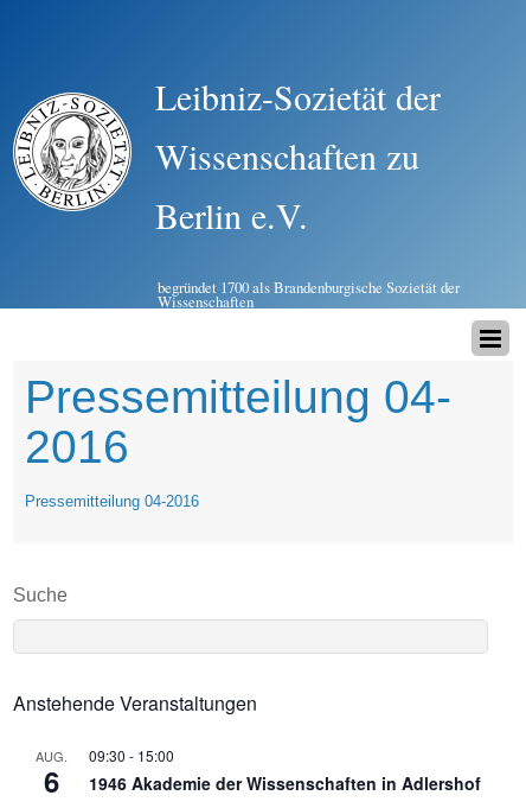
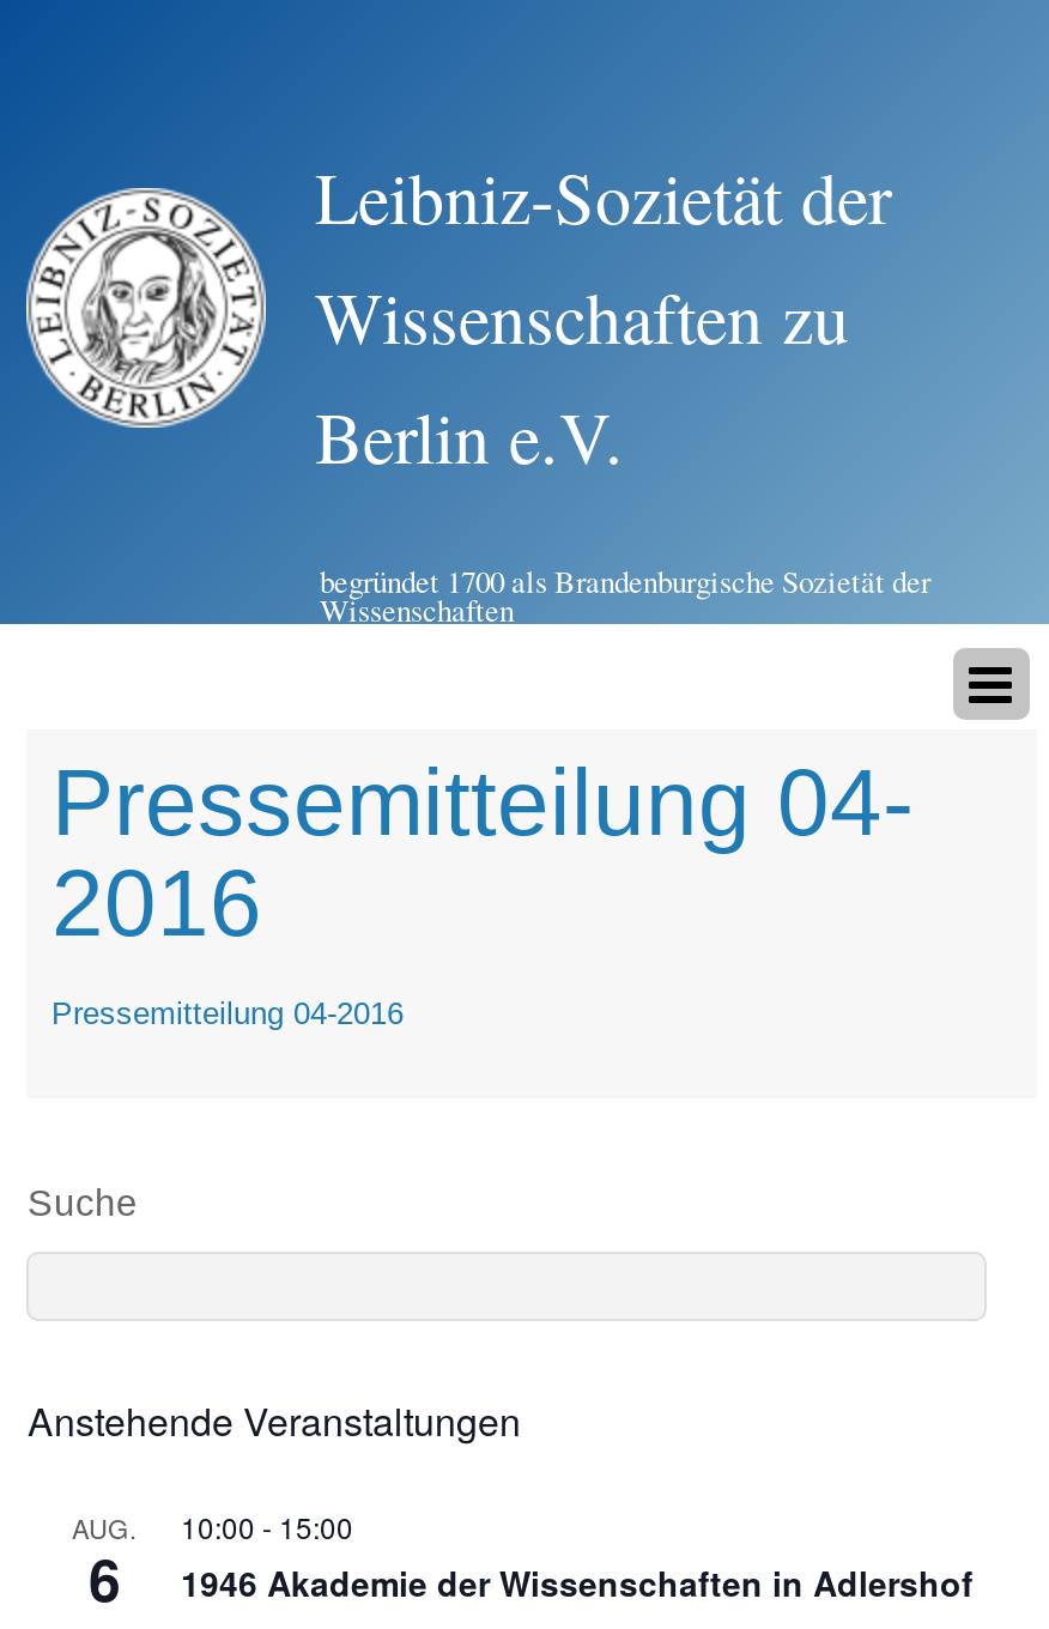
- AUG. 09:30 - 15:00
+ AUG. 10:00 - 15:00
